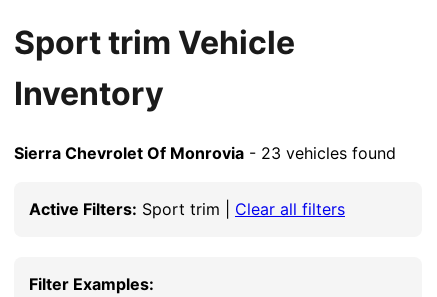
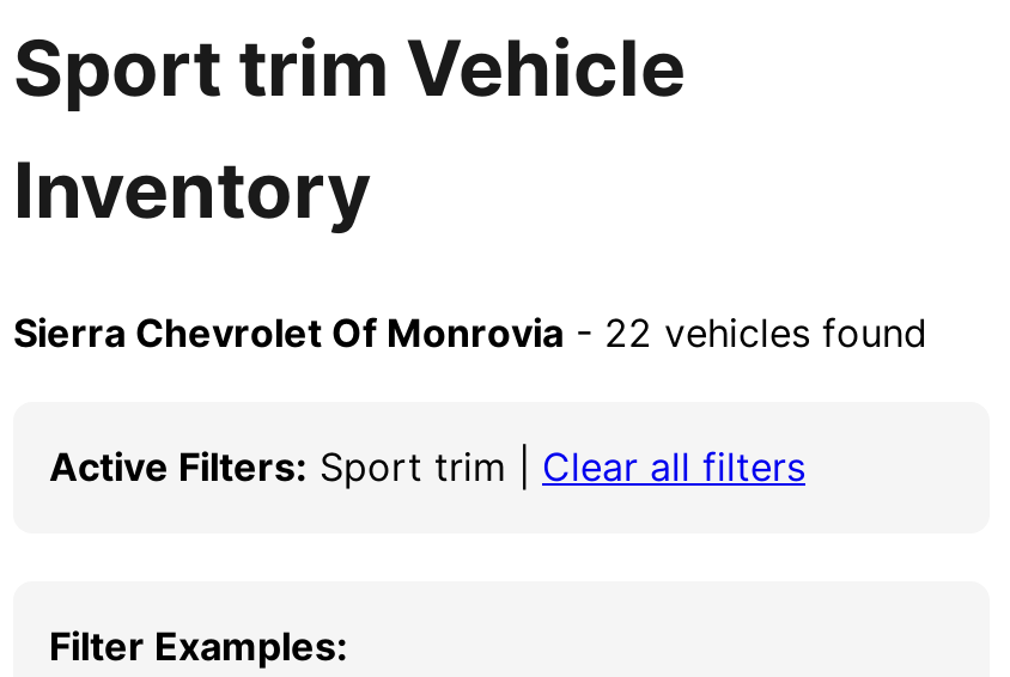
- Sierra Chevrolet Of Monrovia - 23 vehicles found
+ Sierra Chevrolet Of Monrovia - 22 vehicles found
